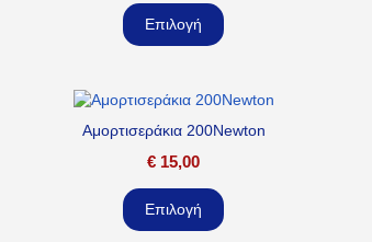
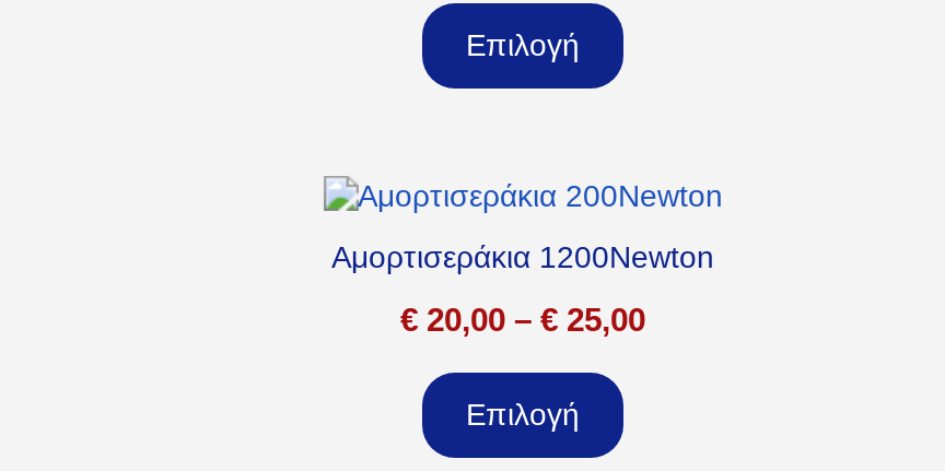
- Αμορτισεράκια 200Newton
+ Αμορτισεράκια 1200Newton

- €15,00
+ €20,00 – €25,00
